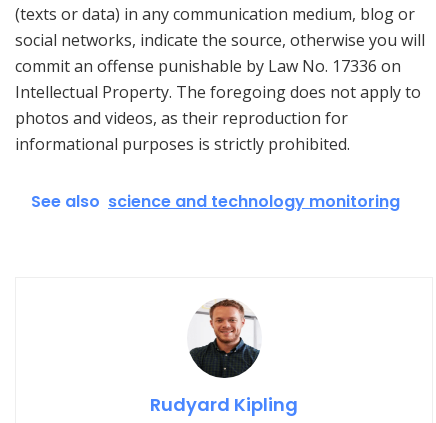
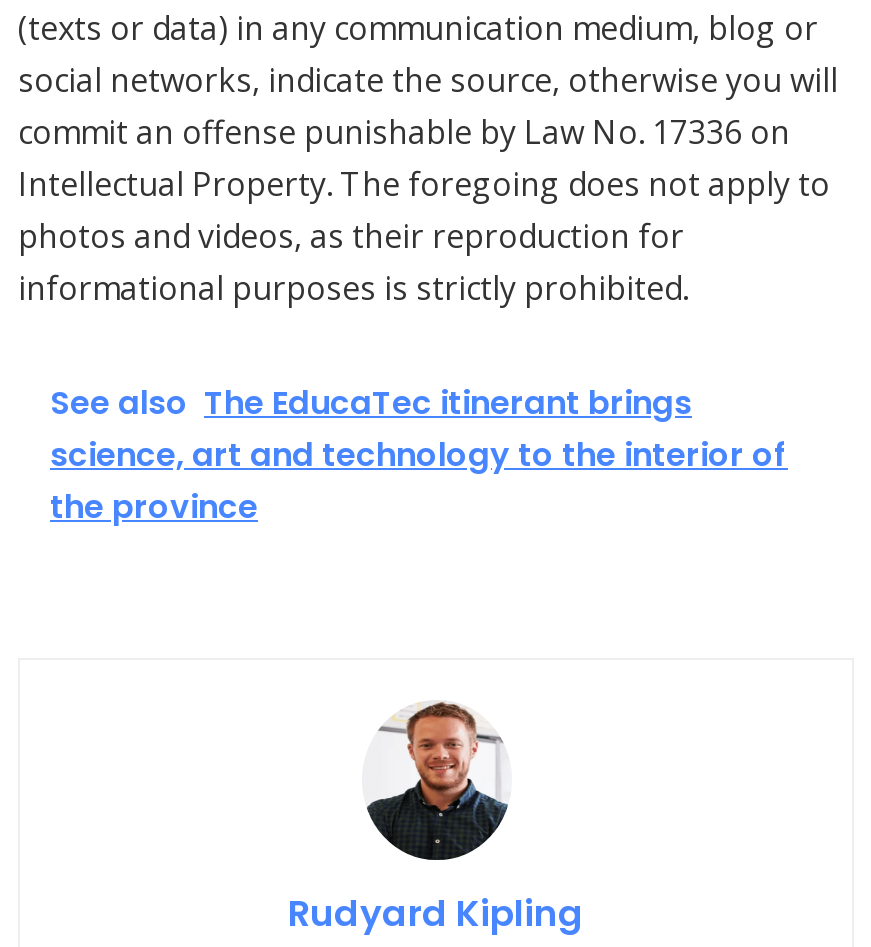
- See also science and technology monitoring
+ See also The EducaTec itinerant brings
+ science, art and technology to the interior of
+ the province
